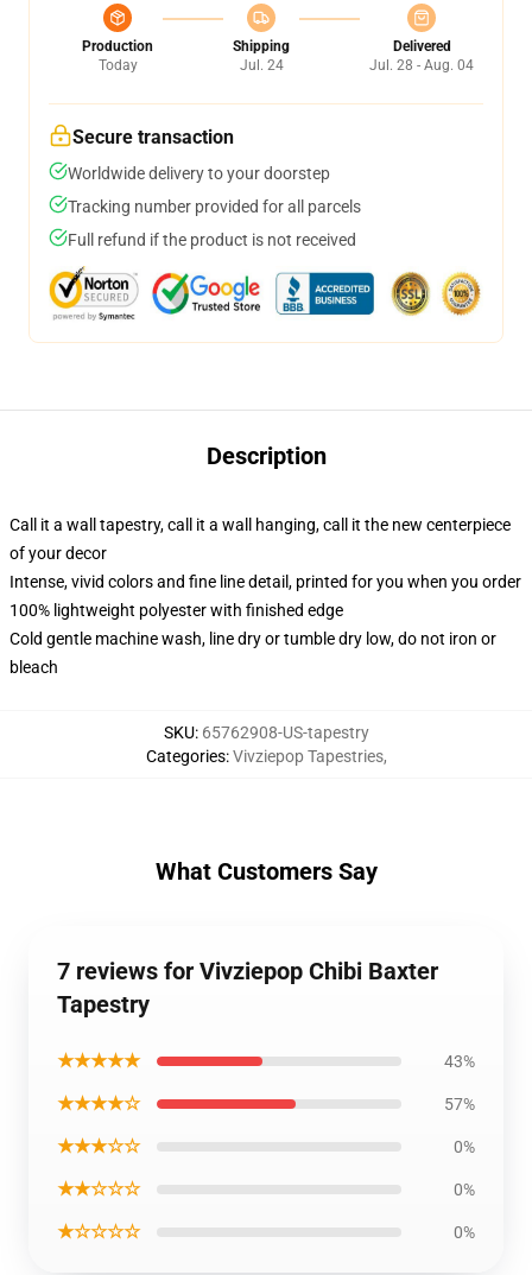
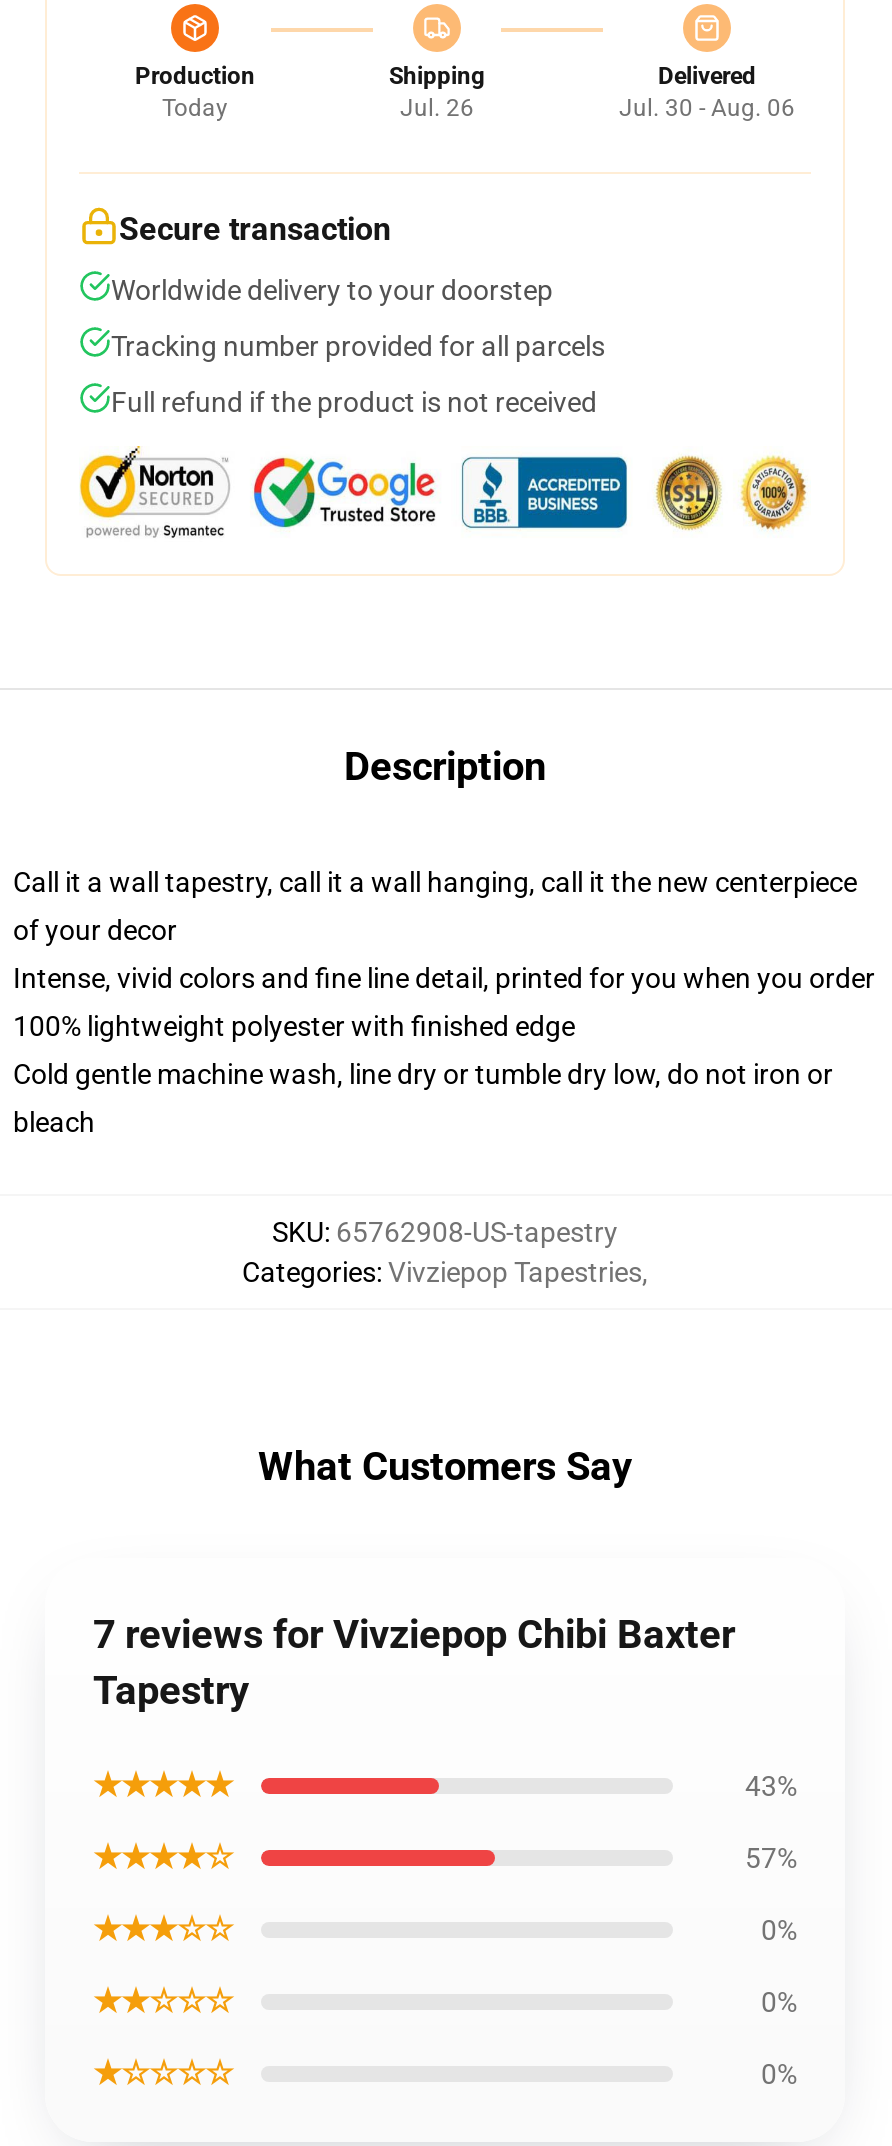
- Jul. 24
+ Jul. 26

- Jul. 28 - Aug. 04
+ Jul. 30 - Aug. 06
